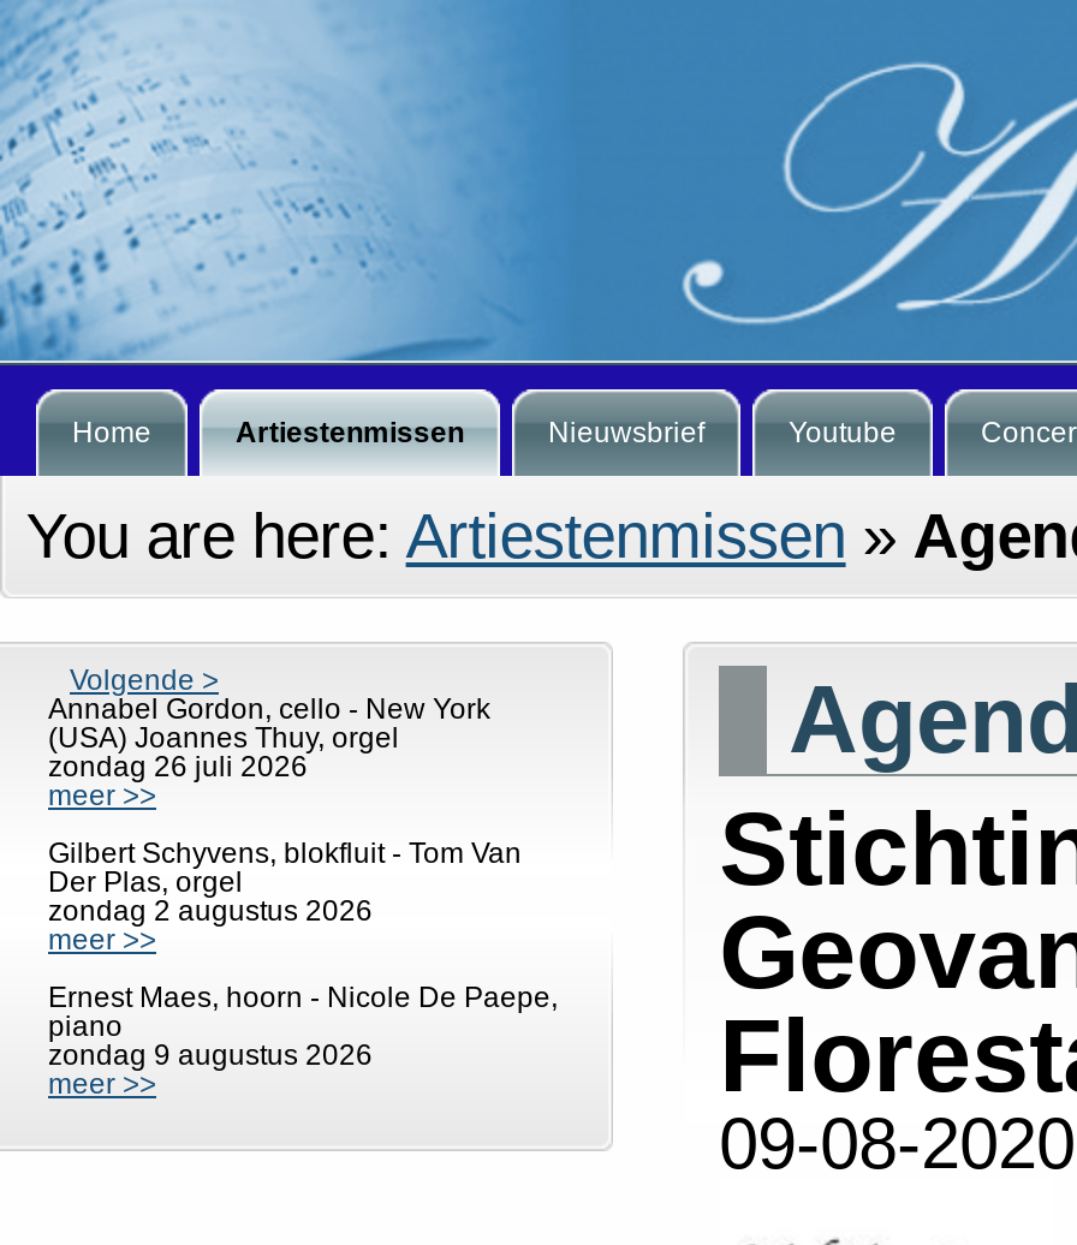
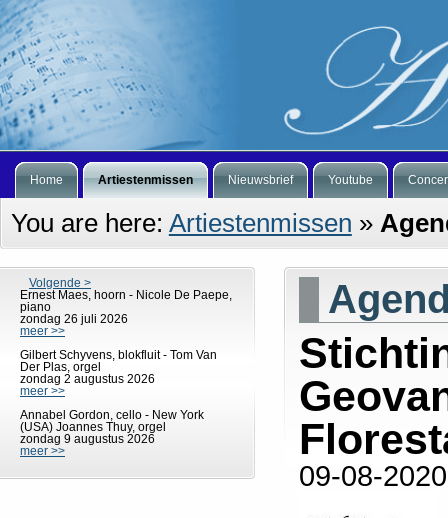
moved down: Annabel Gordon, cello - New York | (USA) Joannes Thuy, orgel

moved up: Ernest Maes, hoorn - Nicole De Paepe, | piano
